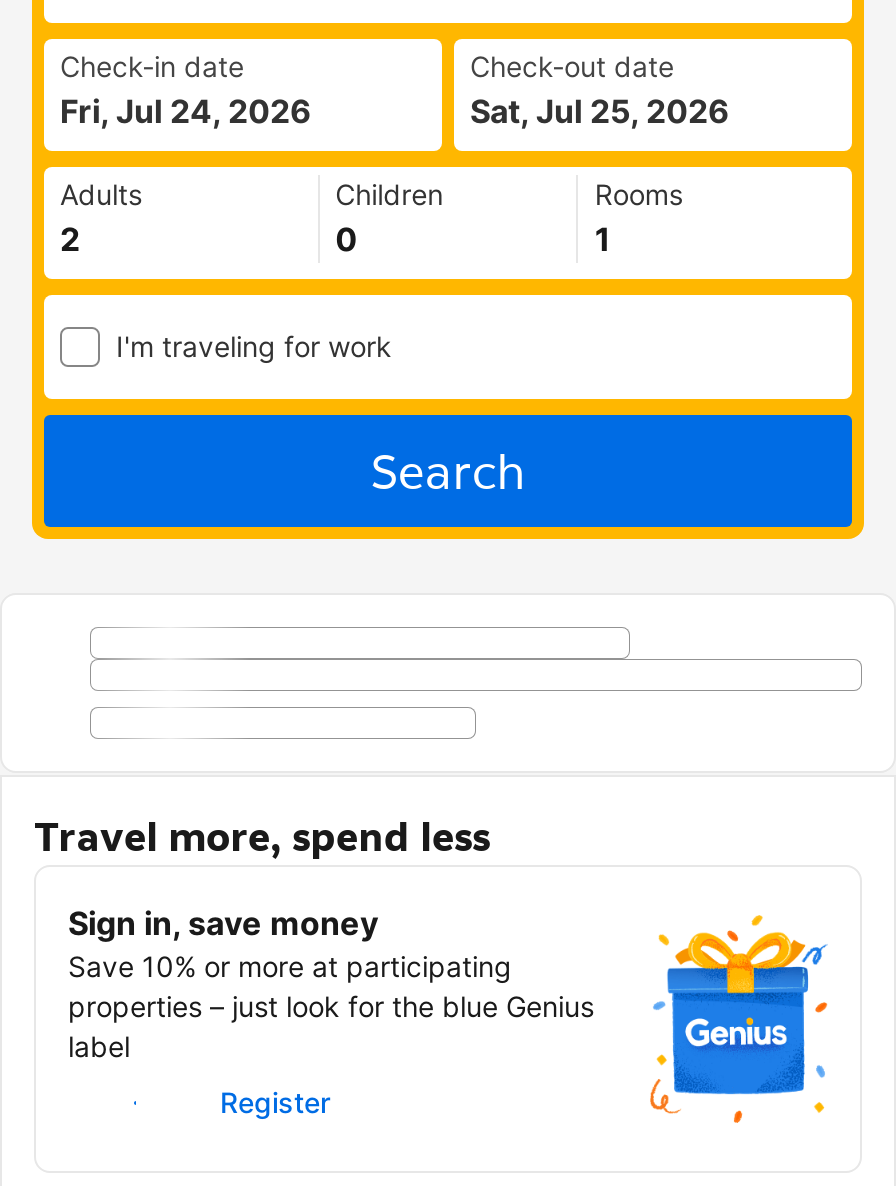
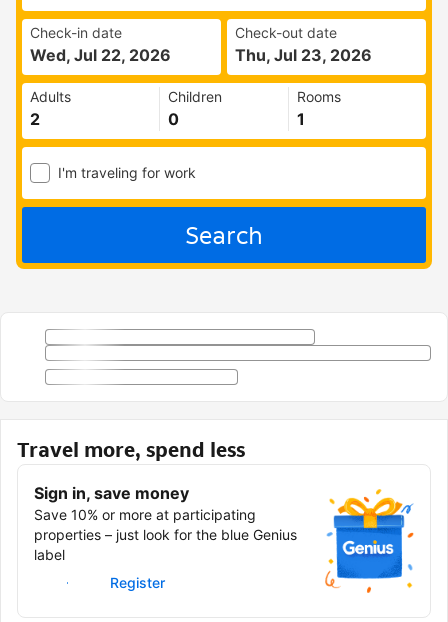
- Fri, Jul 24, 2026
+ Wed, Jul 22, 2026

- Sat, Jul 25, 2026
+ Thu, Jul 23, 2026
